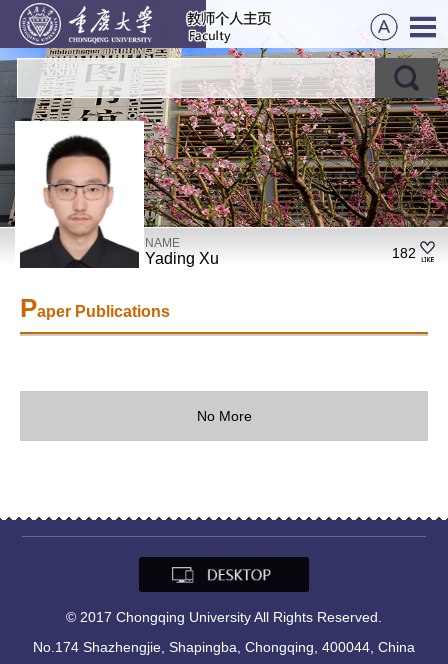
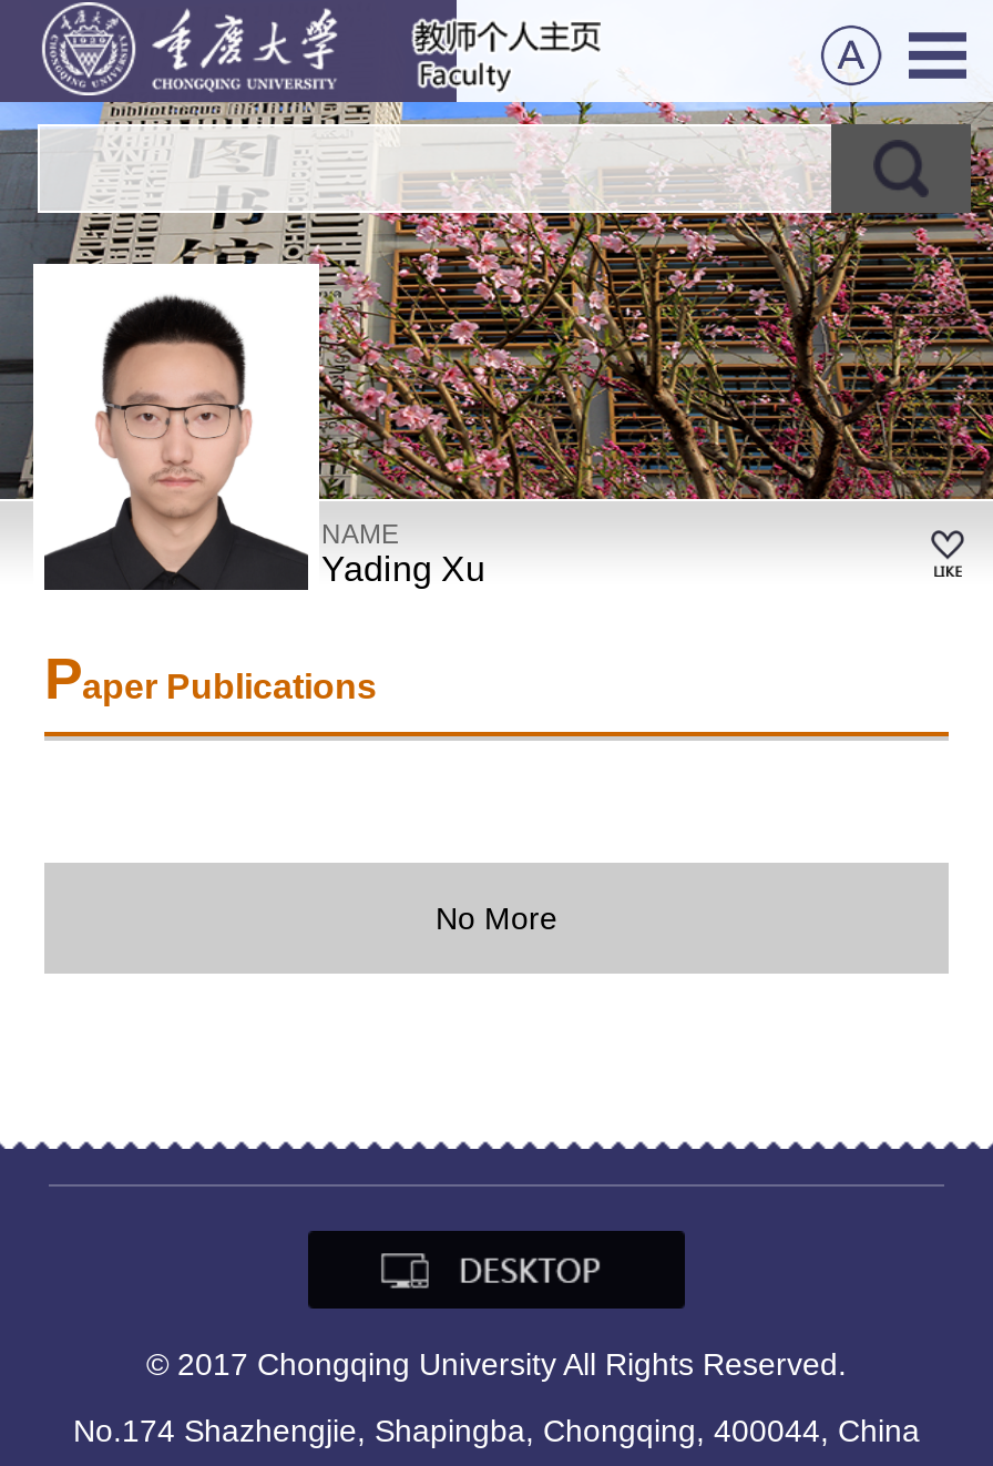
- 182
